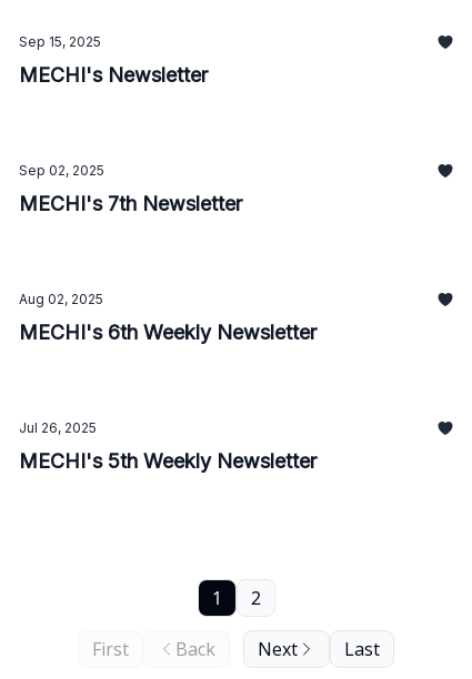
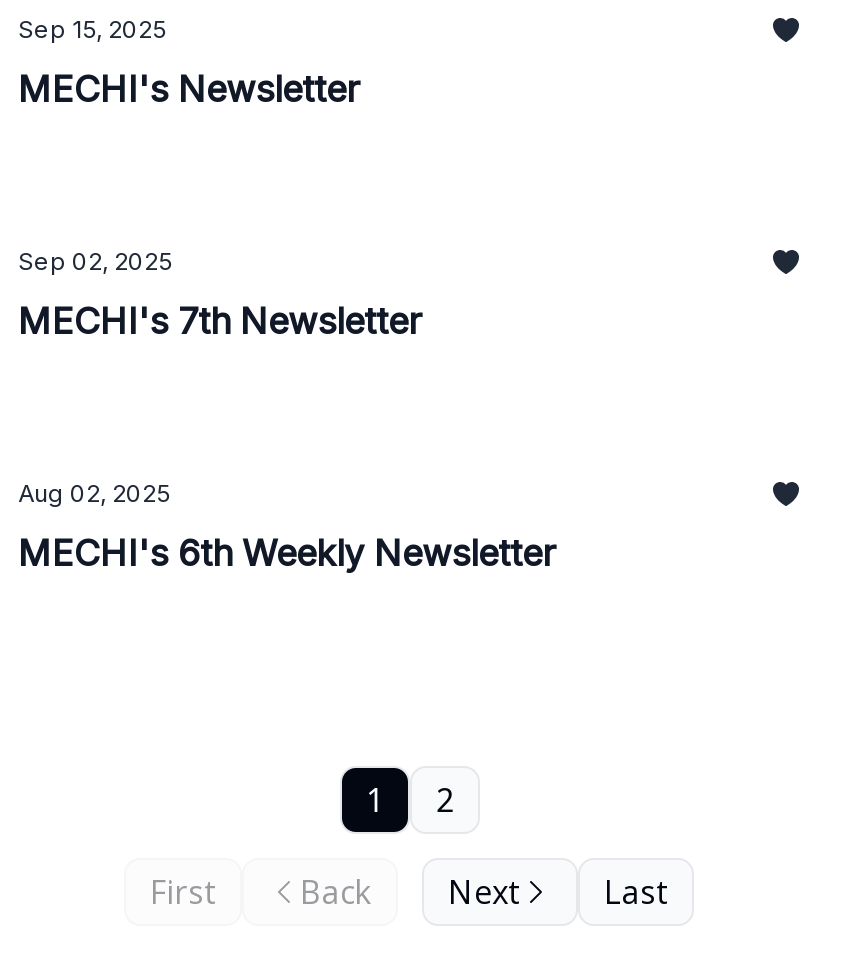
- Jul 26, 2025
- MECHI's 5th Weekly Newsletter
